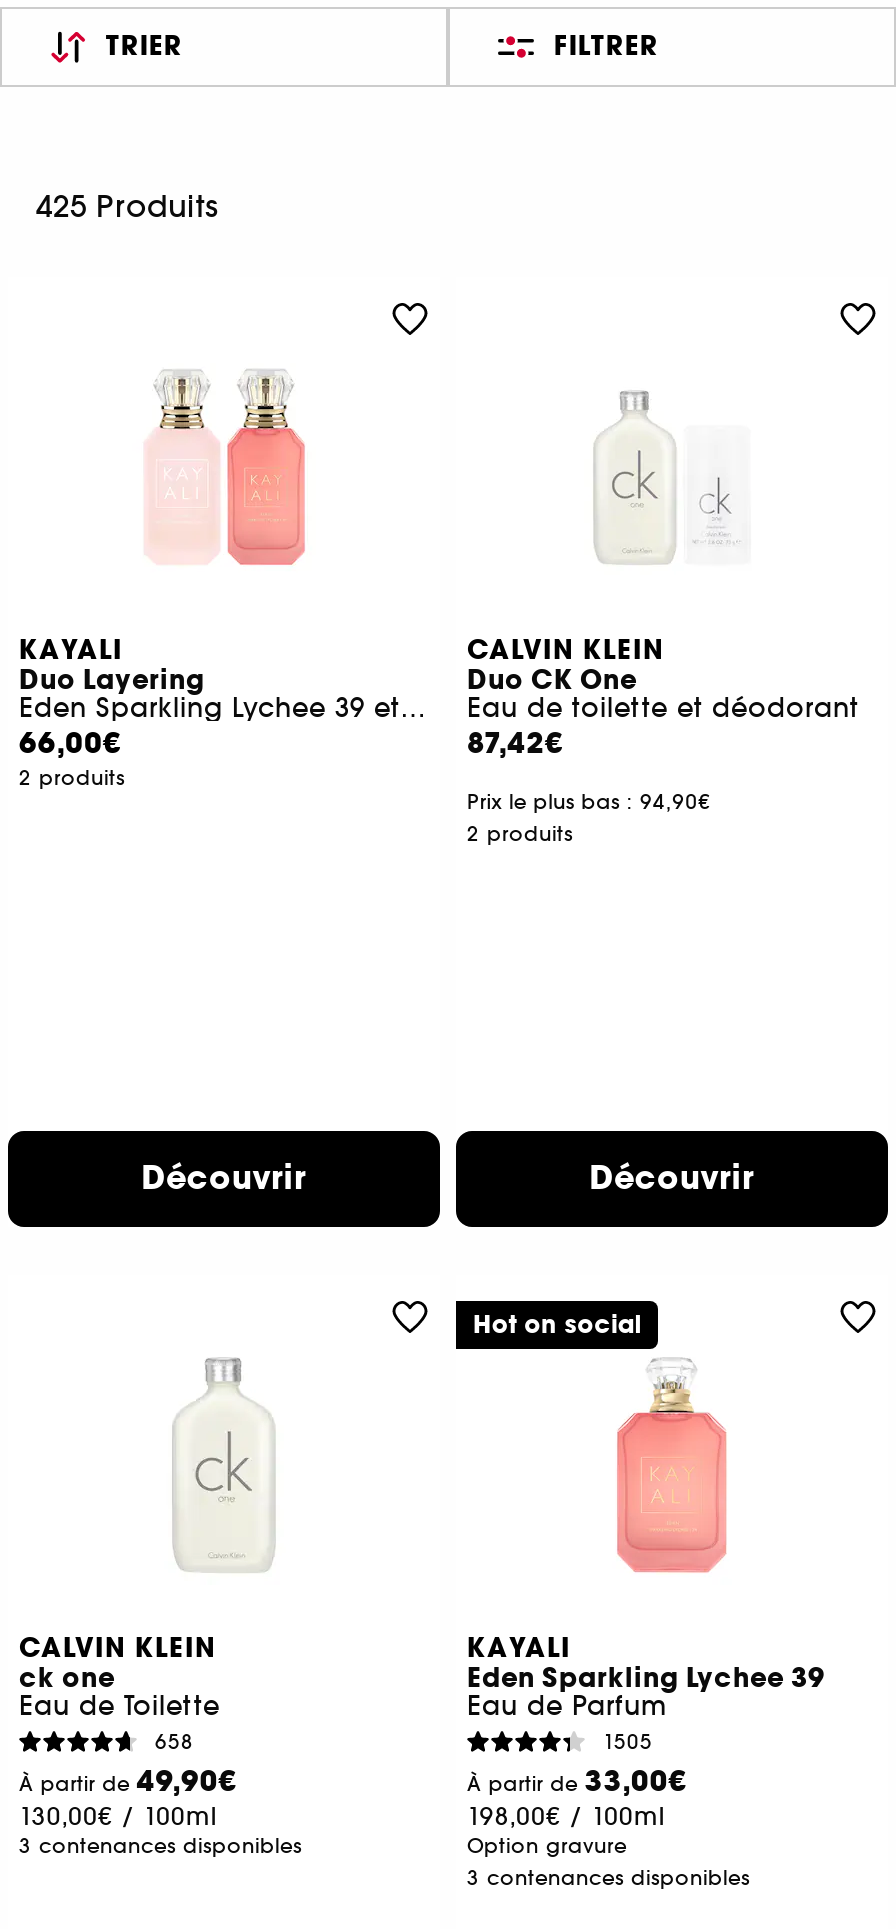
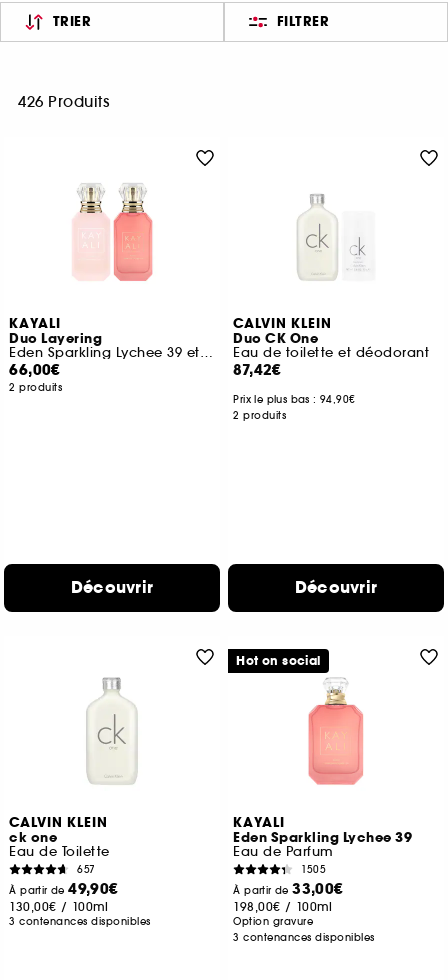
- 425 Produits
+ 426 Produits

- 658
+ 657
